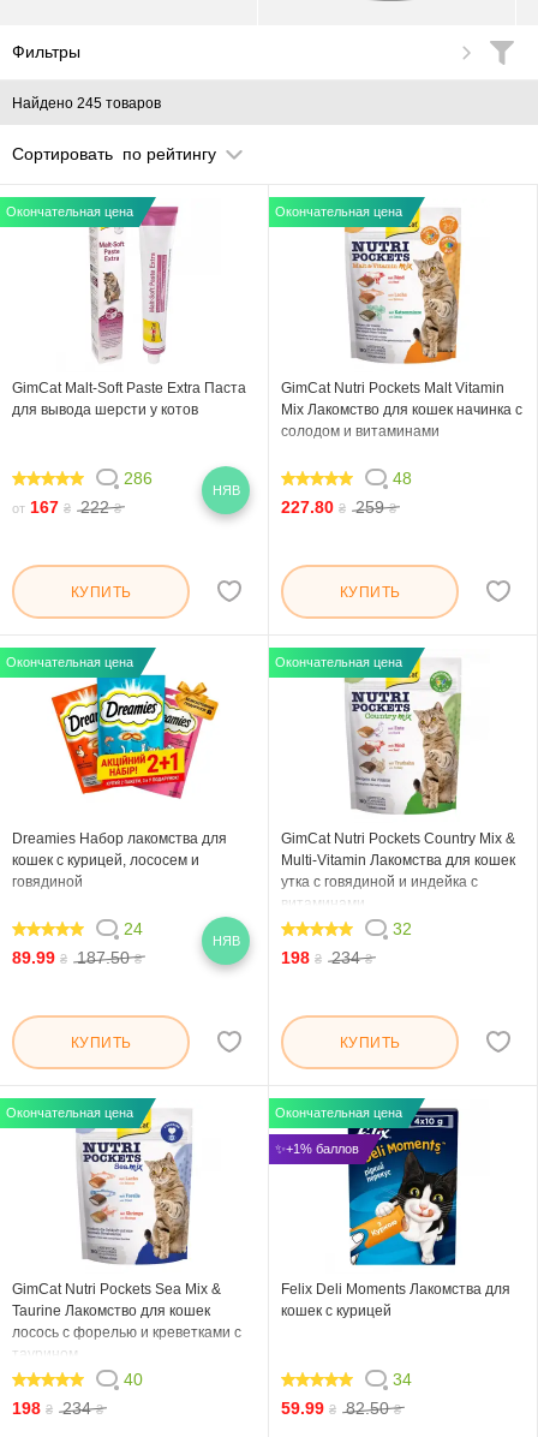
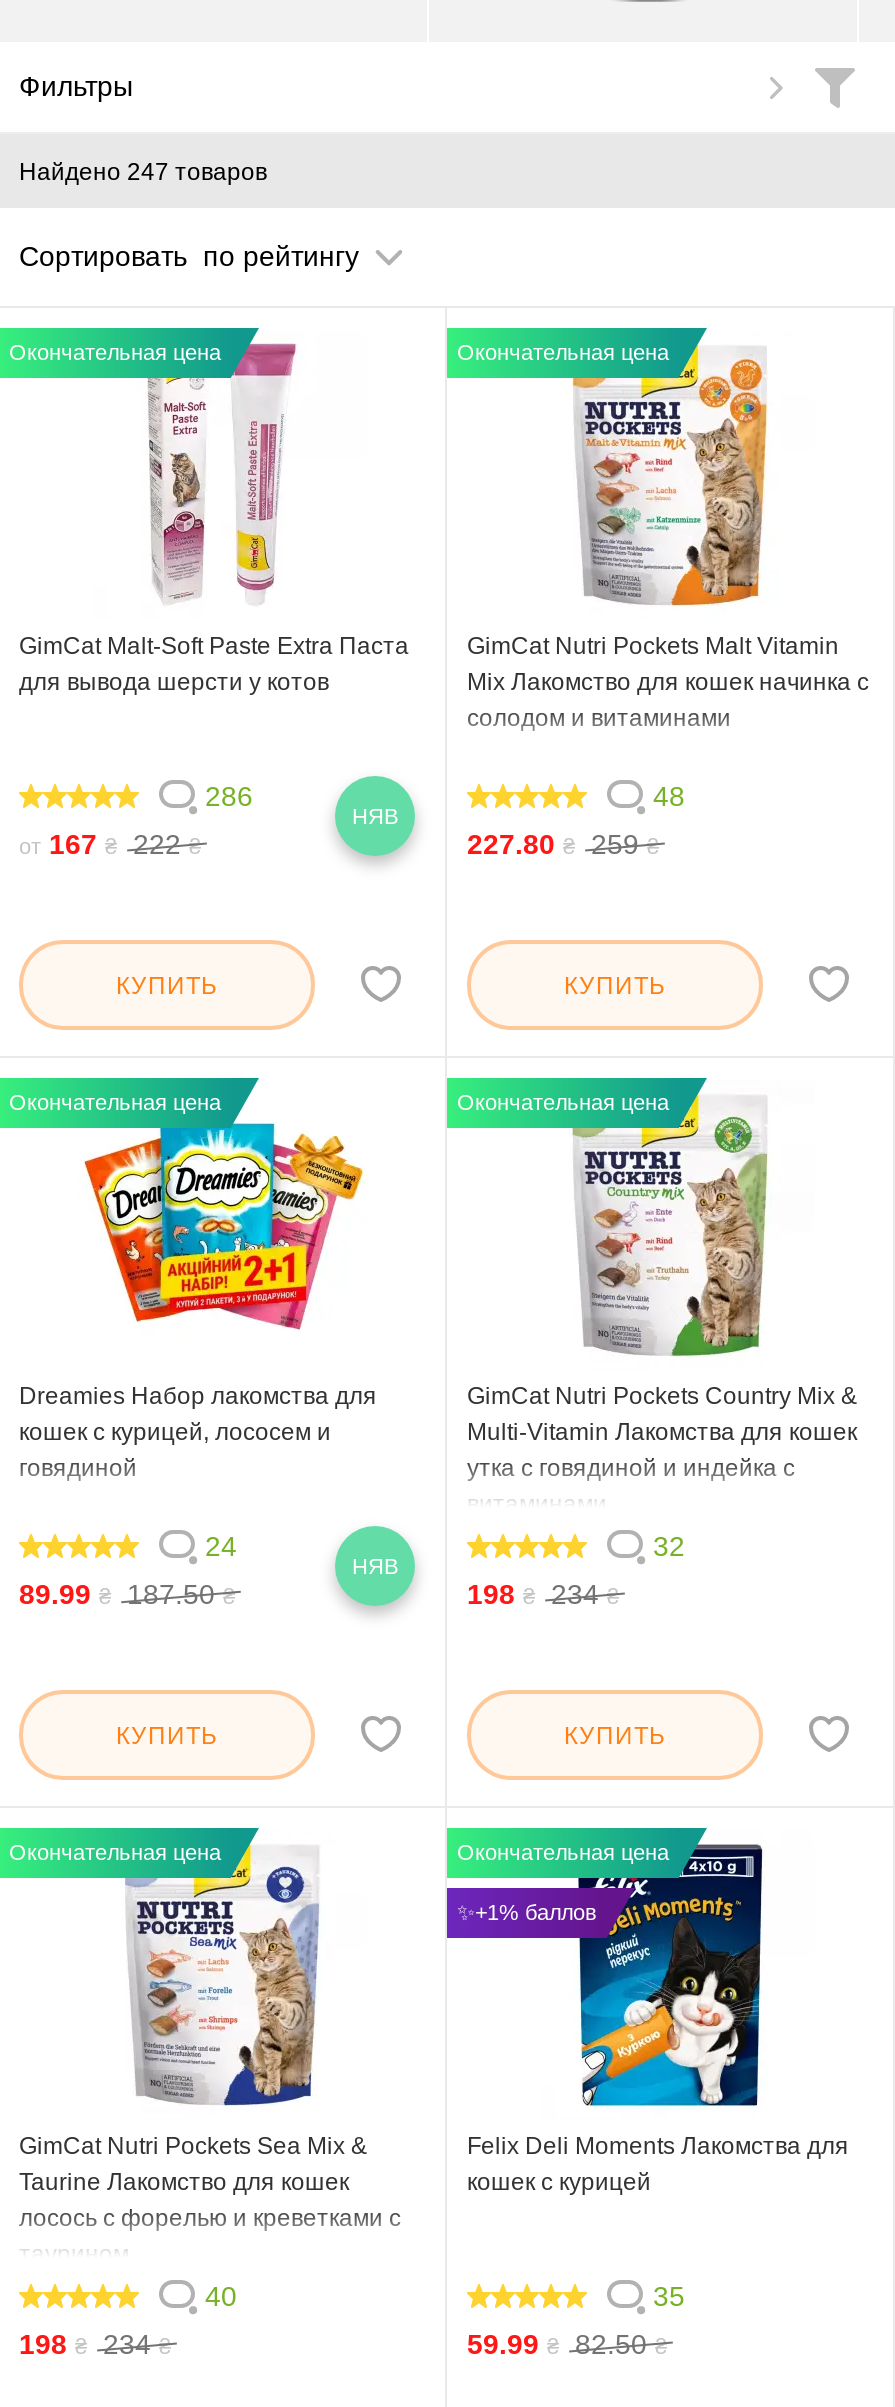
- Найдено 245 товаров
+ Найдено 247 товаров

- 34
+ 35
